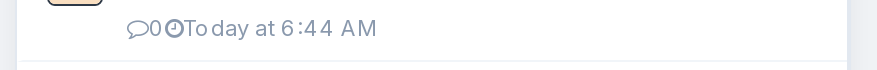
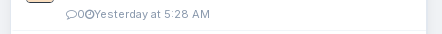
- Today at 6:44 AM
+ Yesterday at 5:28 AM
